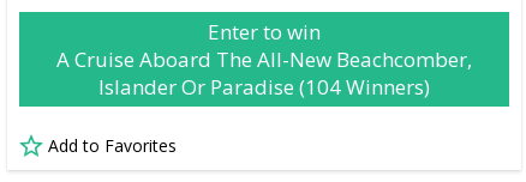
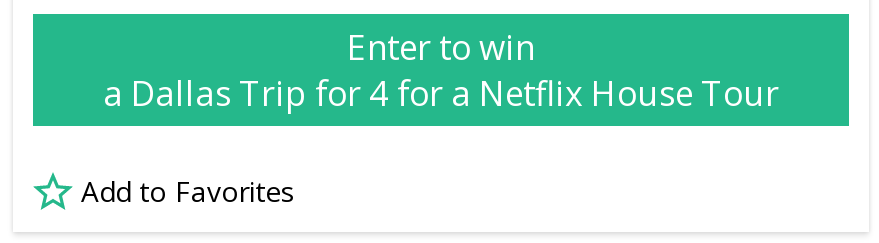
- A Cruise Aboard The All-New Beachcomber,
- Islander Or Paradise (104 Winners)
+ a Dallas Trip for 4 for a Netflix House Tour
